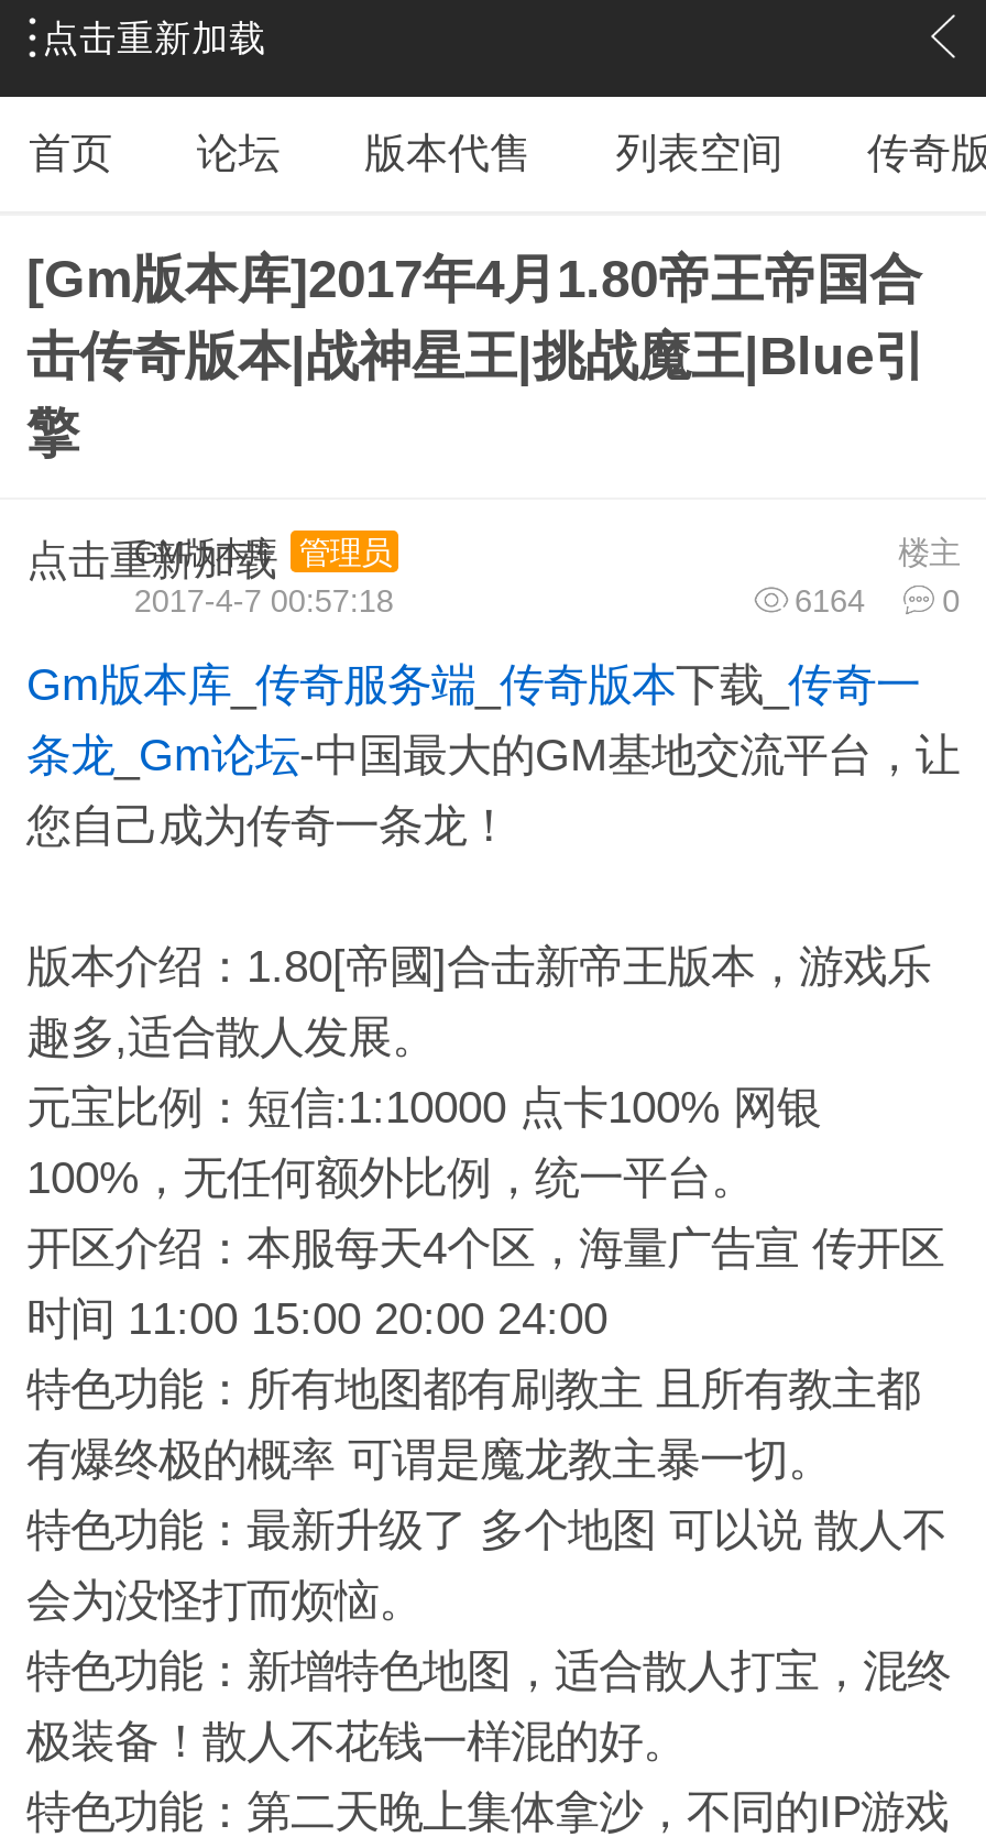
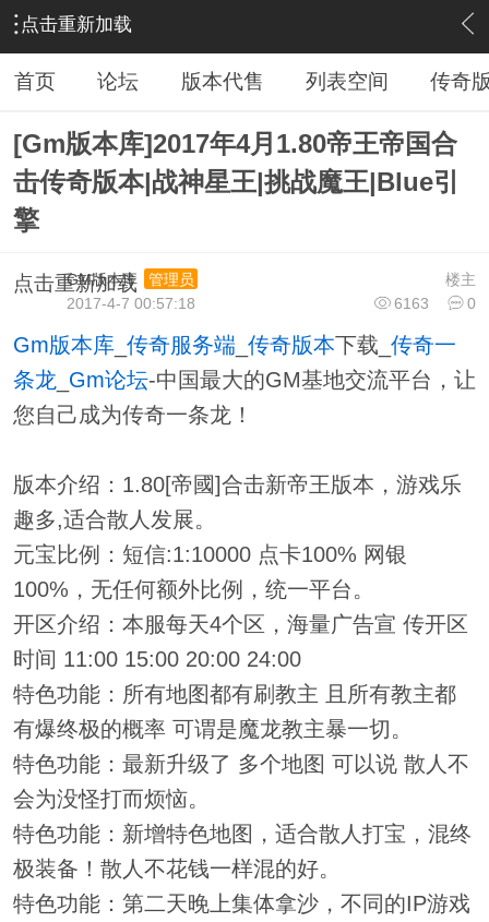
- 6164 0
+ 6163 0
